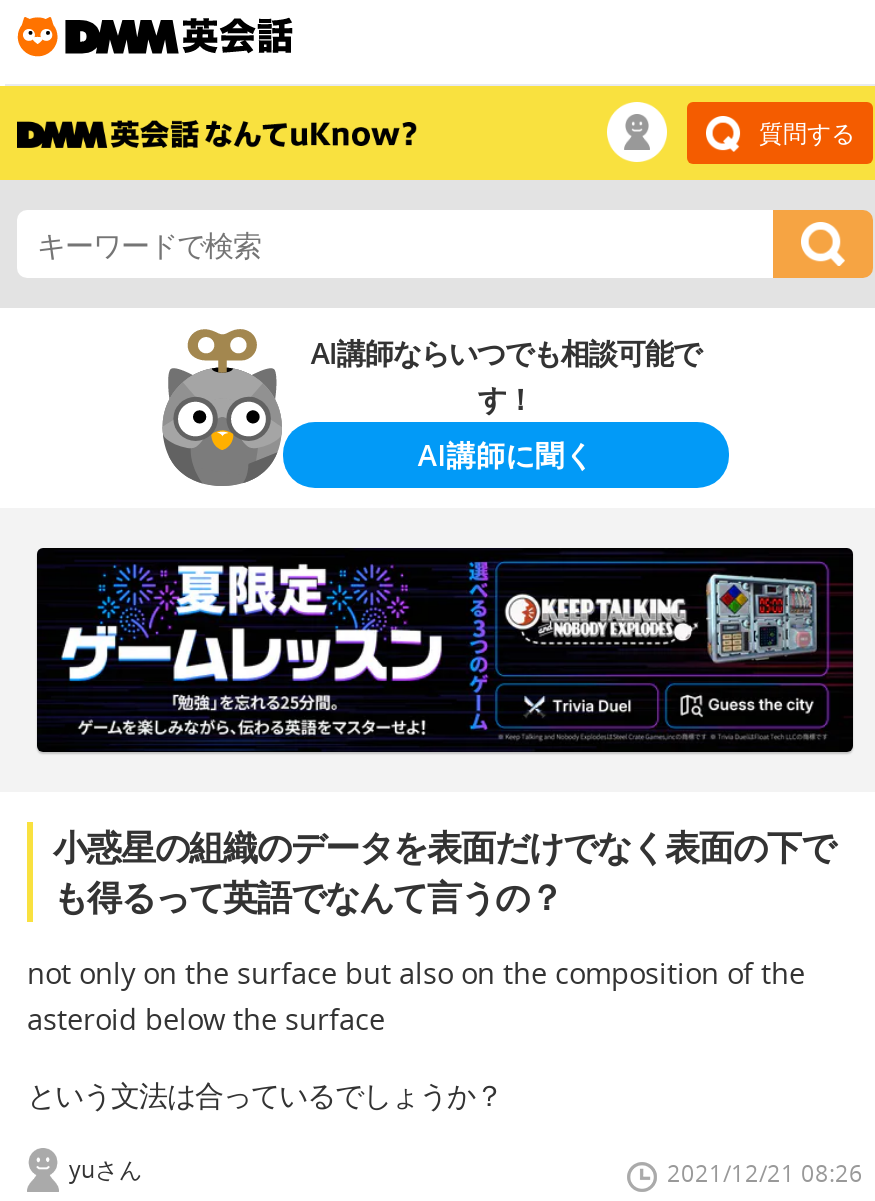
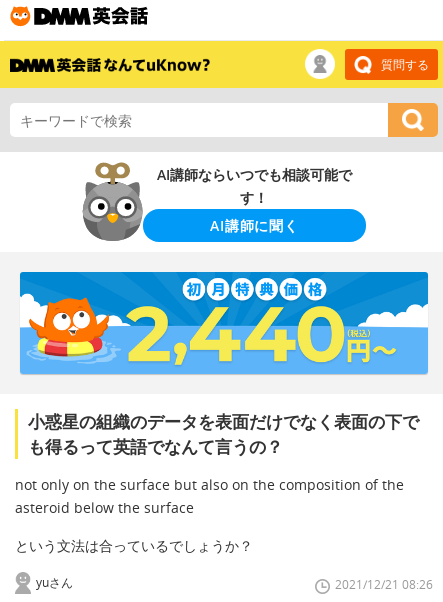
- [image]
+ [image]
